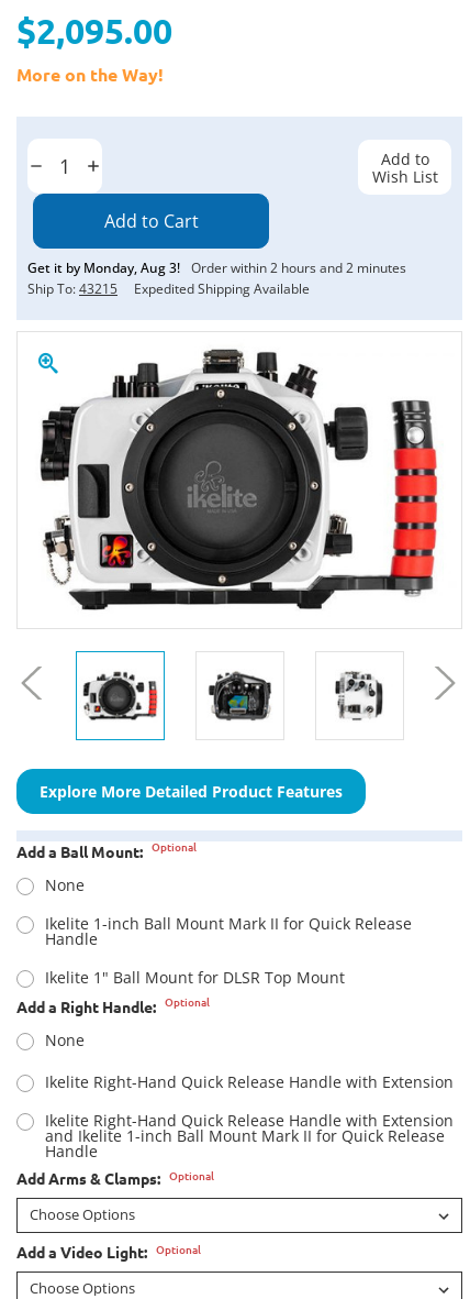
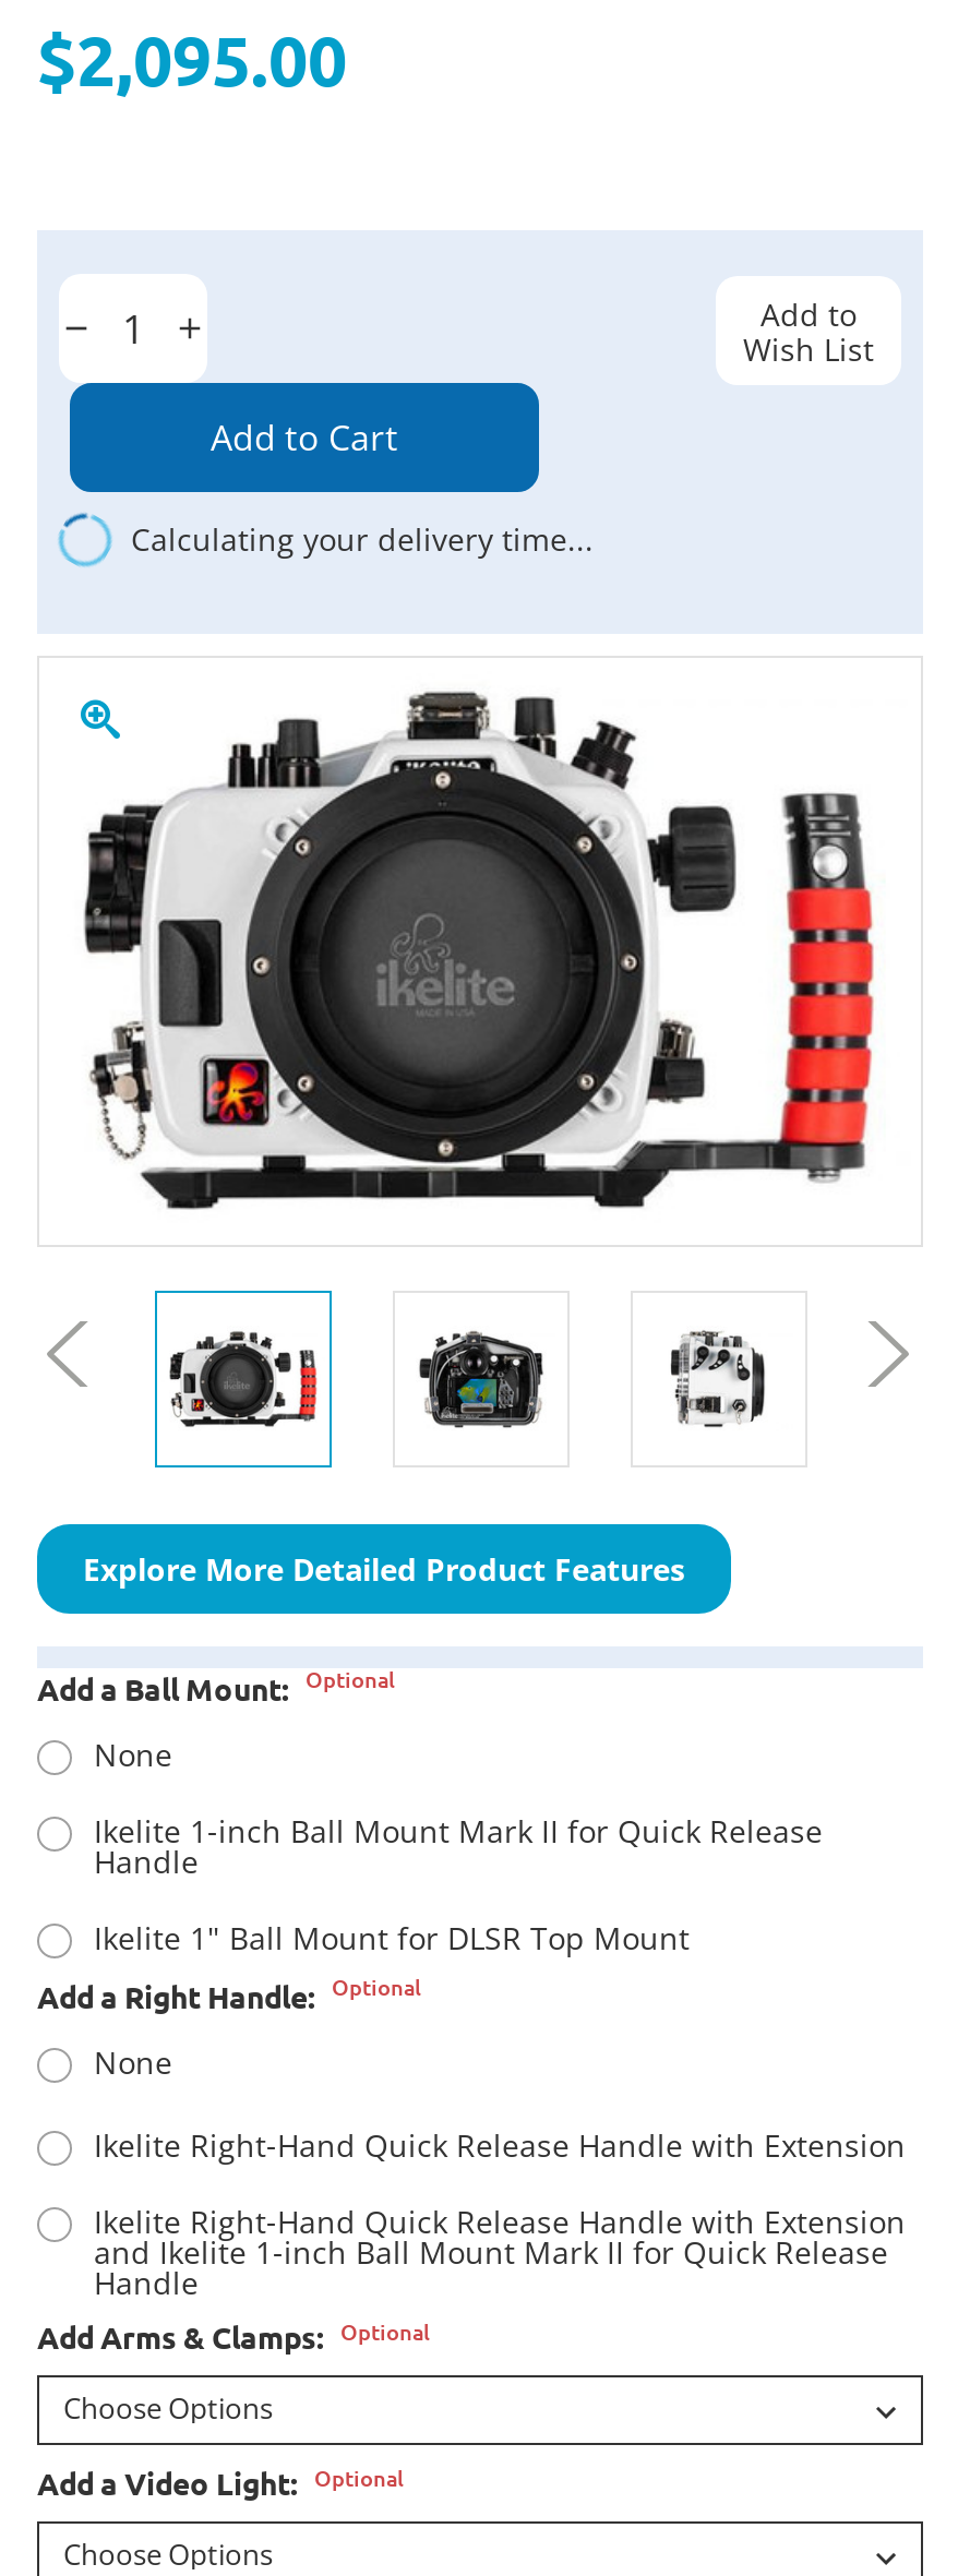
- More on the Way!

- Get it by Monday, Aug 3! Order within 2 hours and 2 minutes
- Ship To: 43215
- Expedited Shipping Available
+ Calculating your delivery time...
